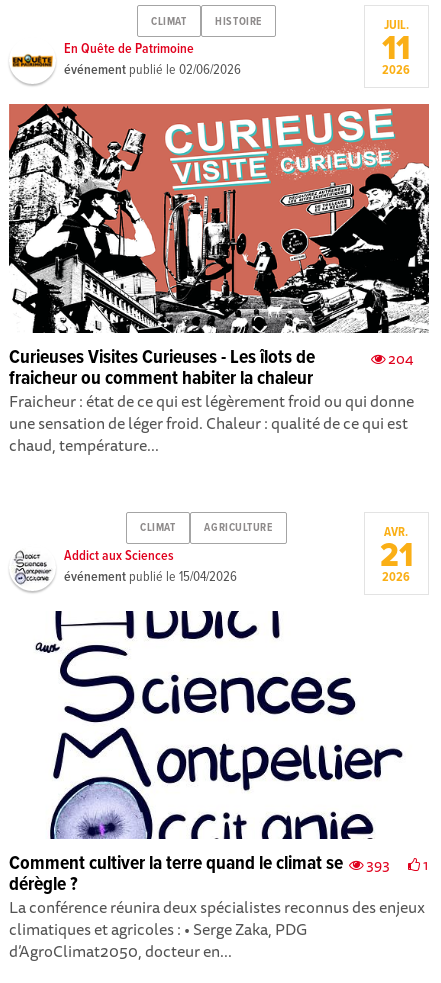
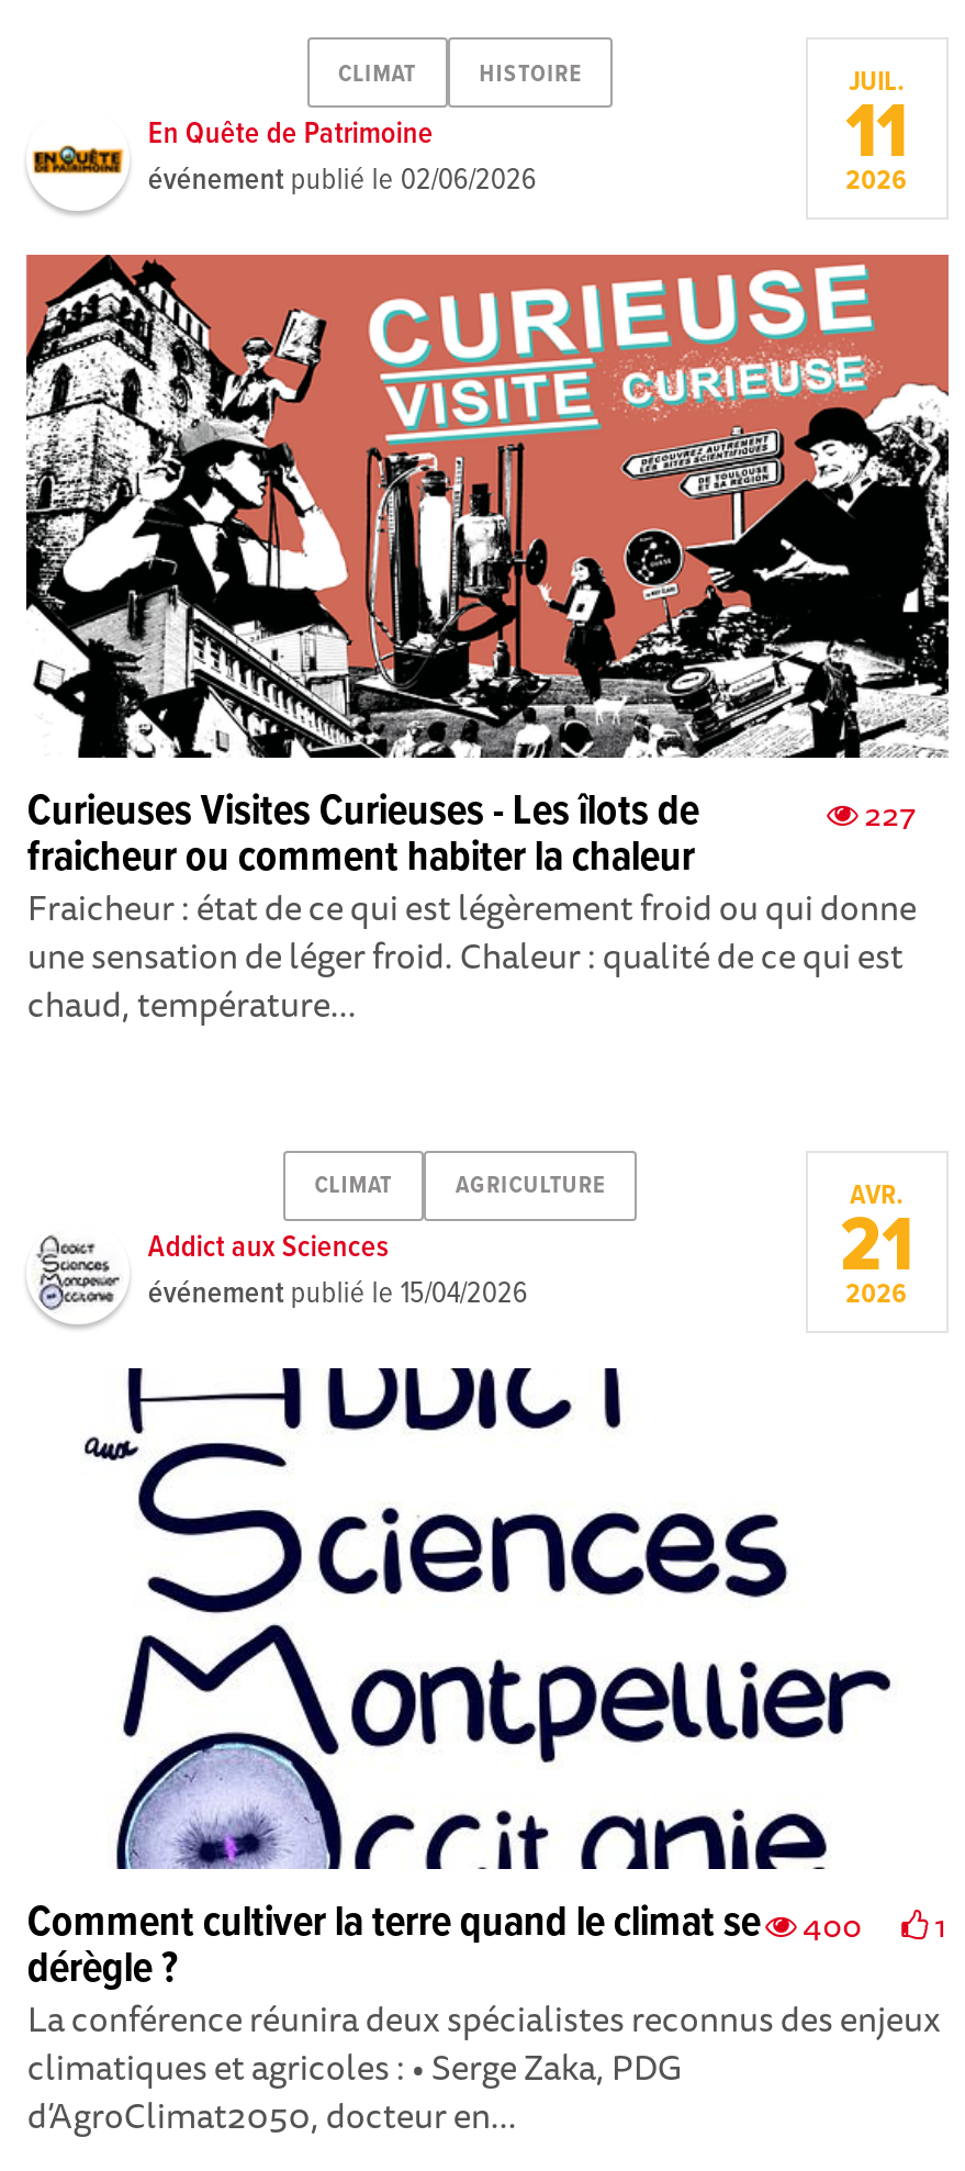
- 204
+ 227

- Comment cultiver la terre quand le climat se 393 1
+ Comment cultiver la terre quand le climat se 400 1
